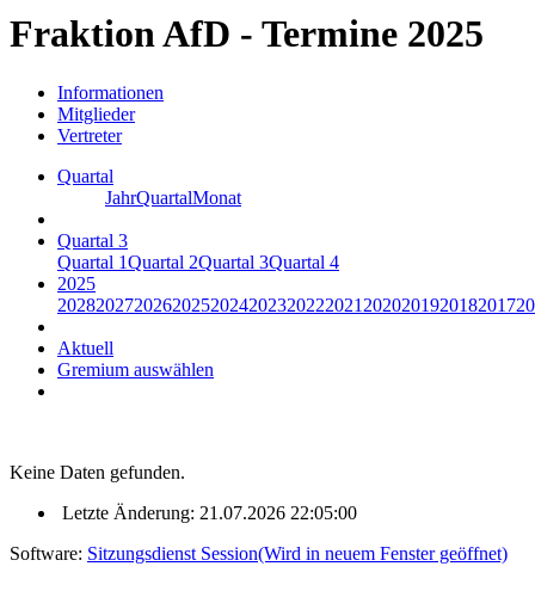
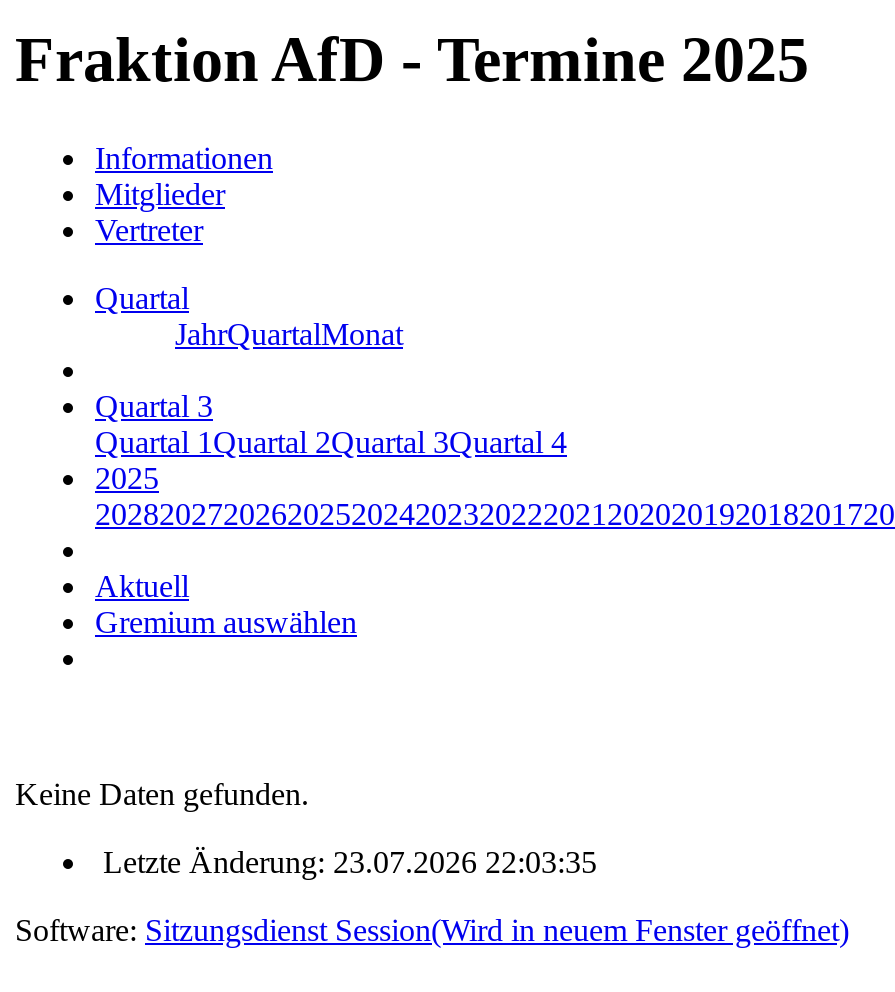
- Letzte Änderung: 21.07.2026 22:05:00
+ Letzte Änderung: 23.07.2026 22:03:35
